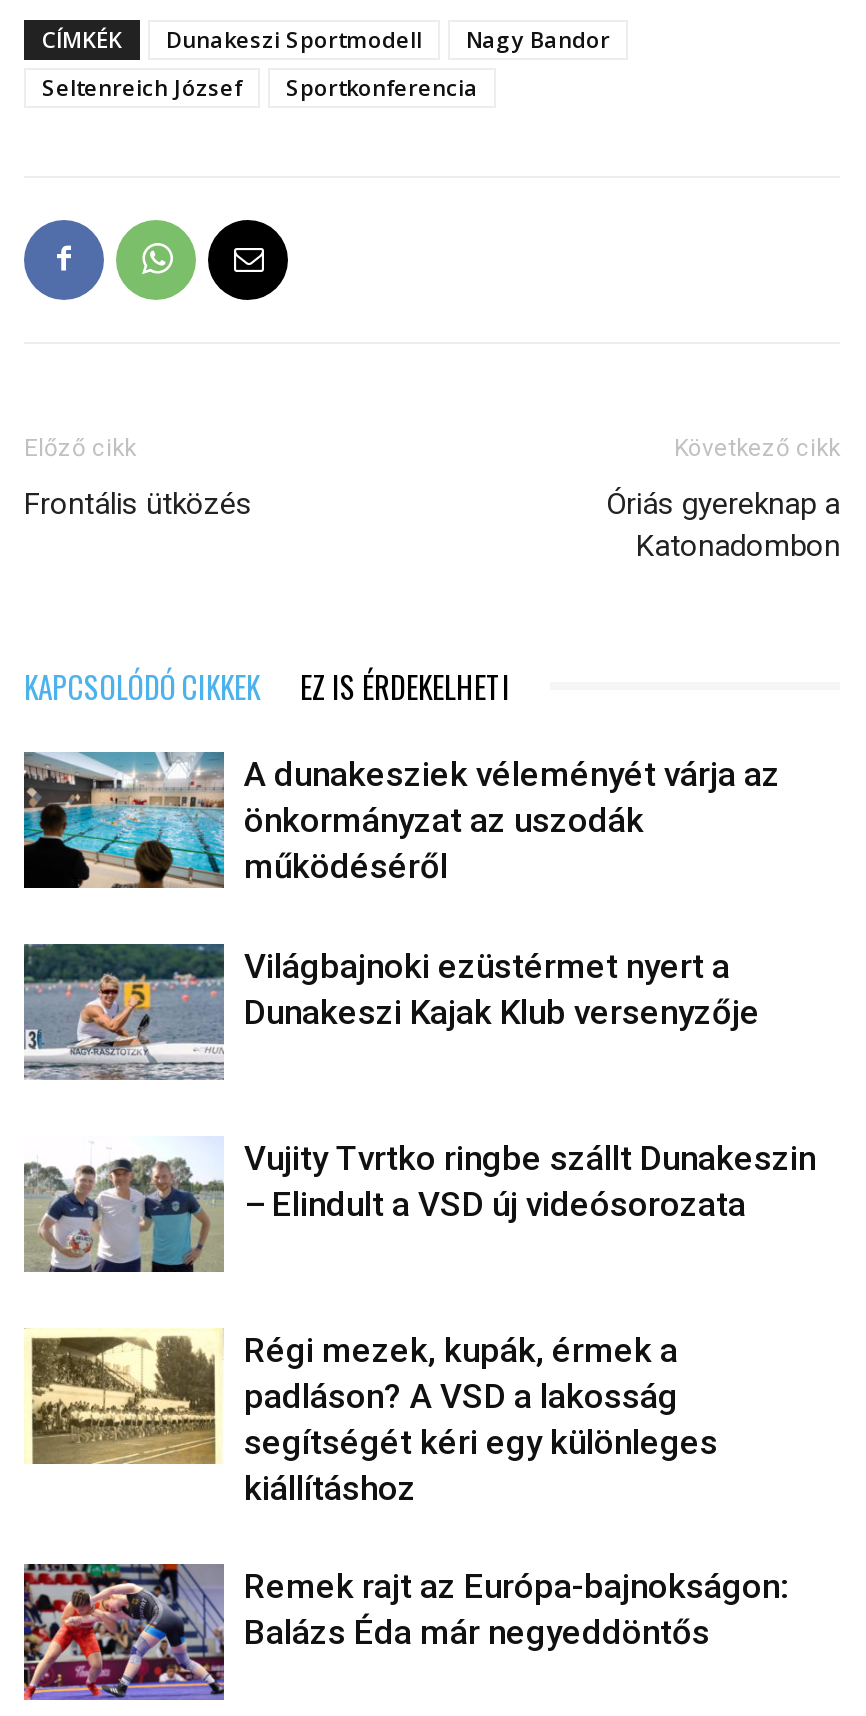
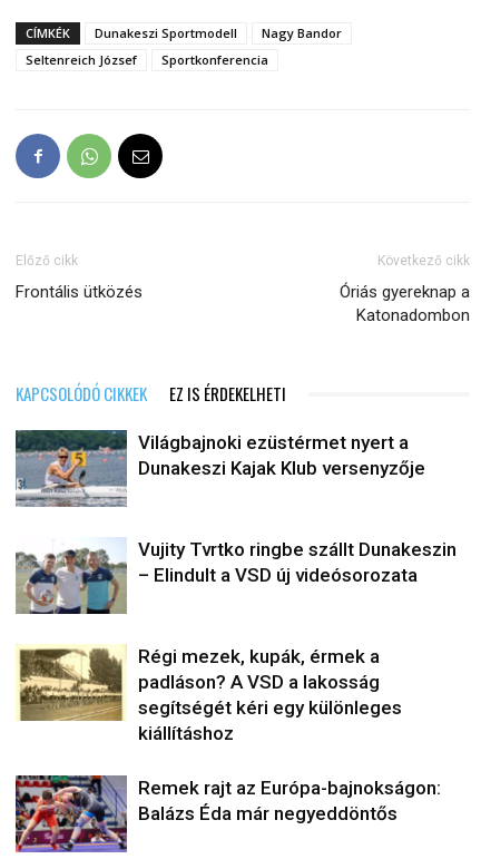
- [image]
- A dunakesziek véleményét várja az
- önkormányzat az uszodák
- működéséről
